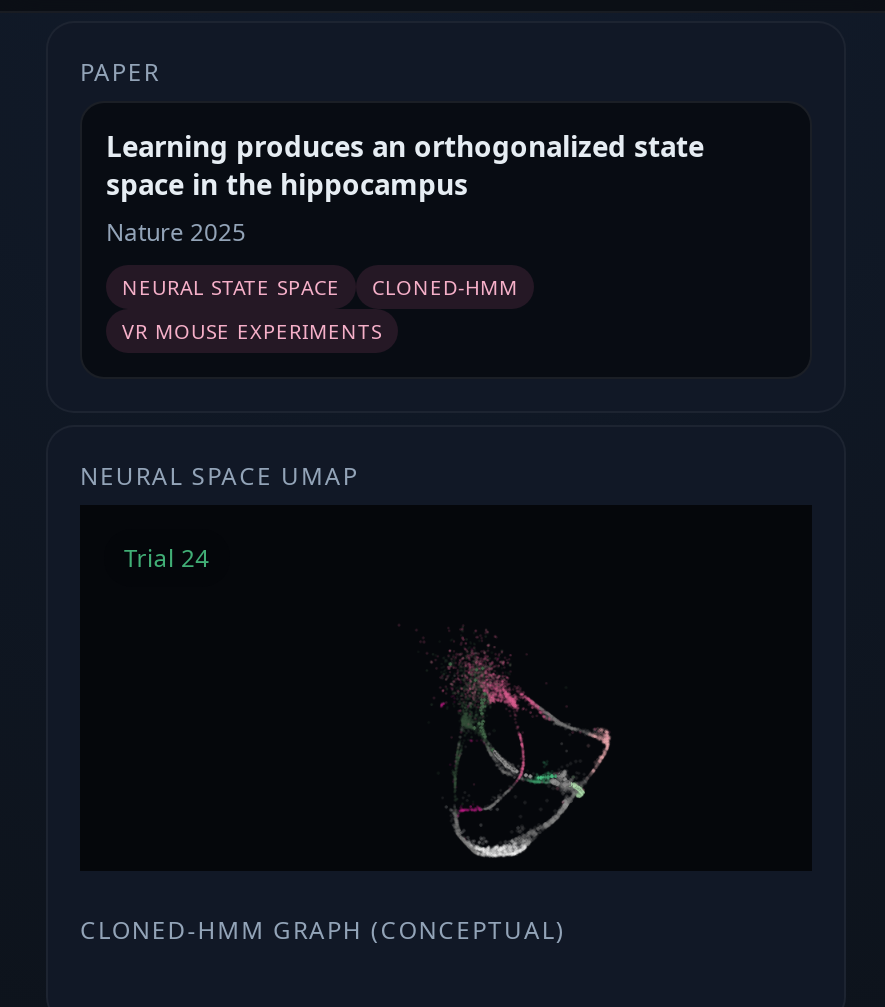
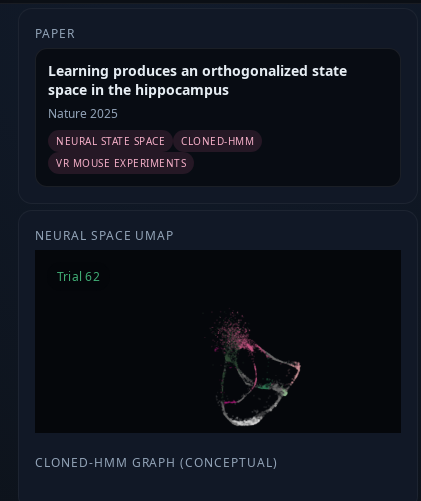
- Trial 24
+ Trial 62
